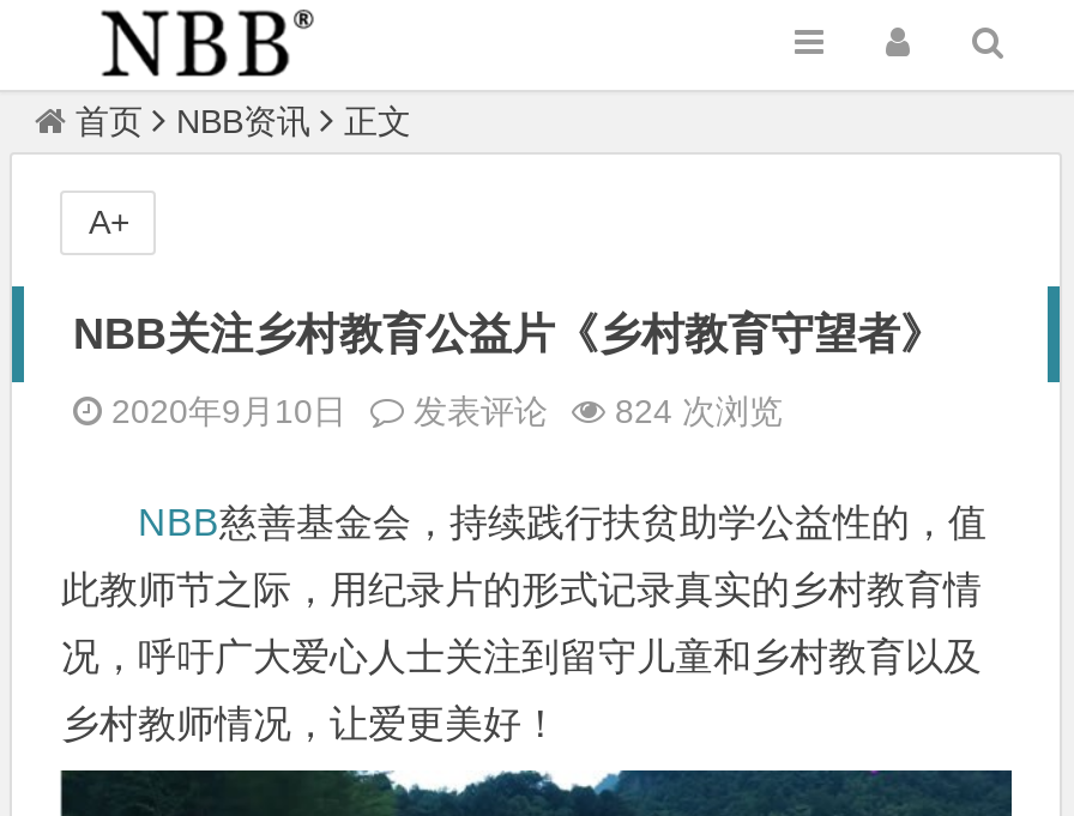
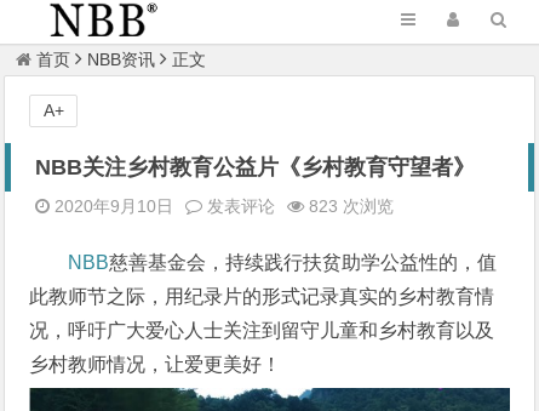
- 2020年9月10日 发表评论 824 次浏览
+ 2020年9月10日 发表评论 823 次浏览
